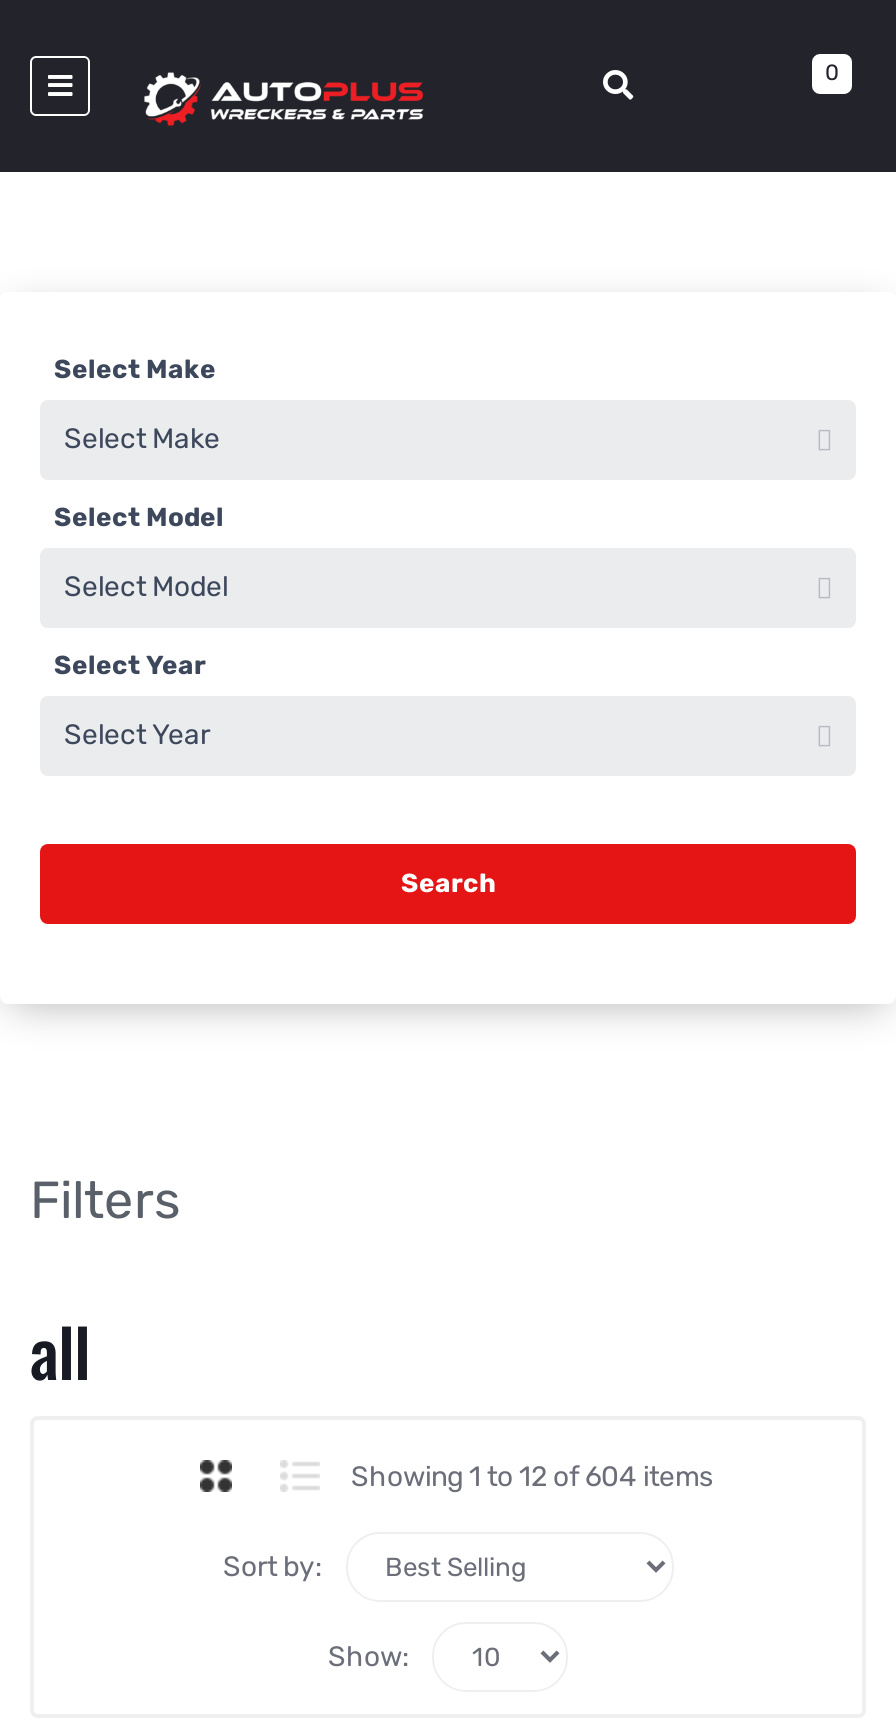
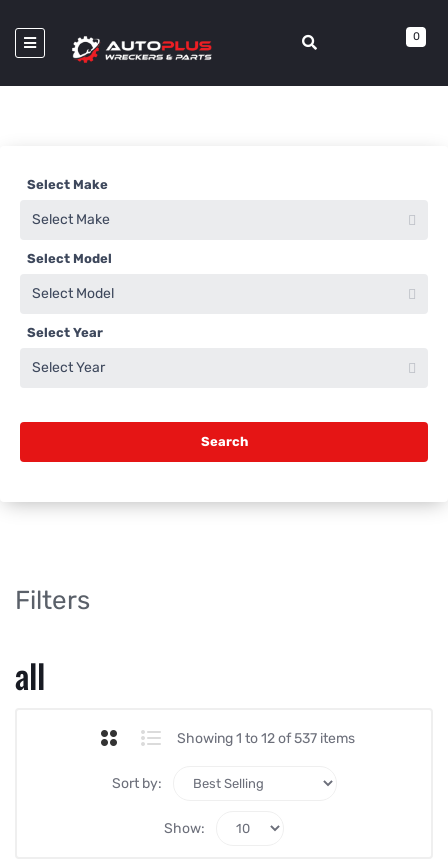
- Showing 1 to 12 of 604 items
+ Showing 1 to 12 of 537 items
